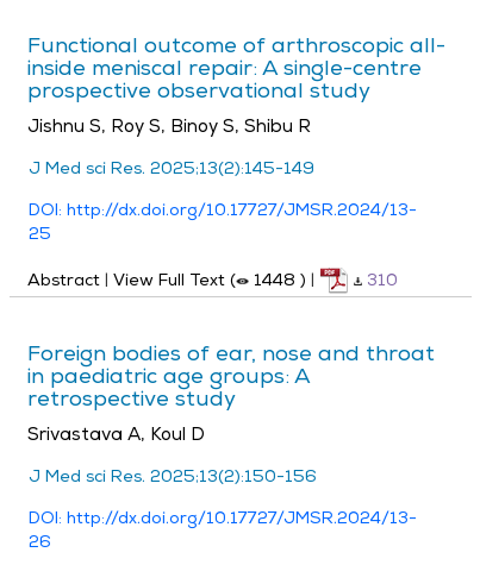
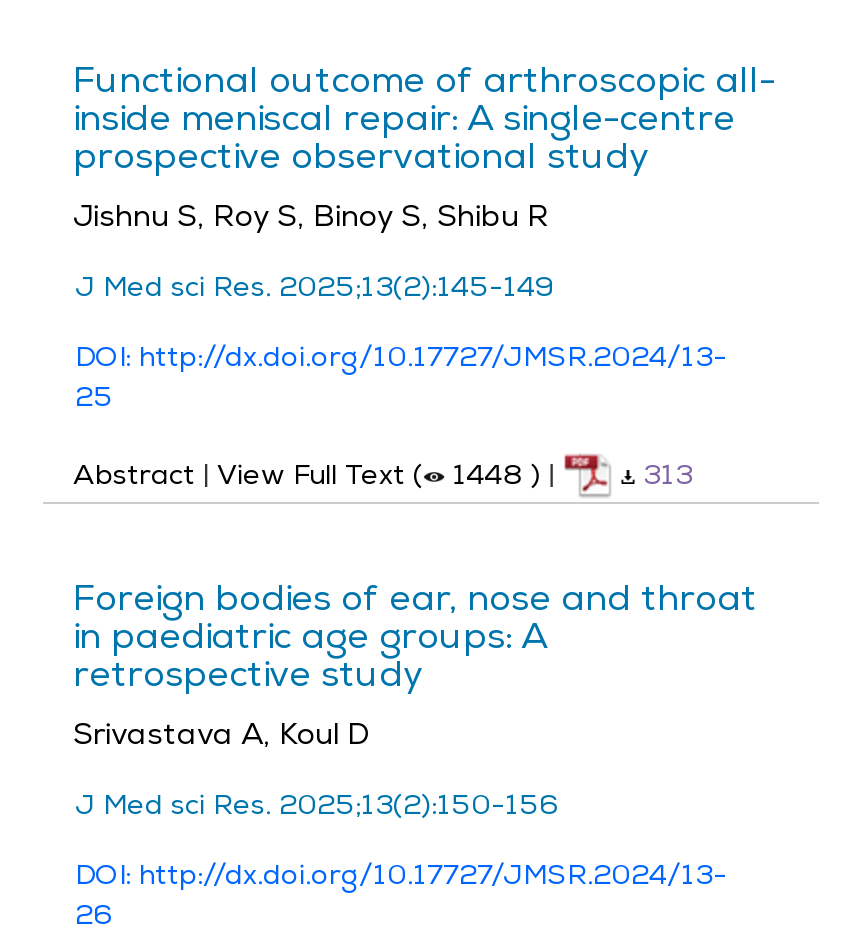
- 310
+ 313
